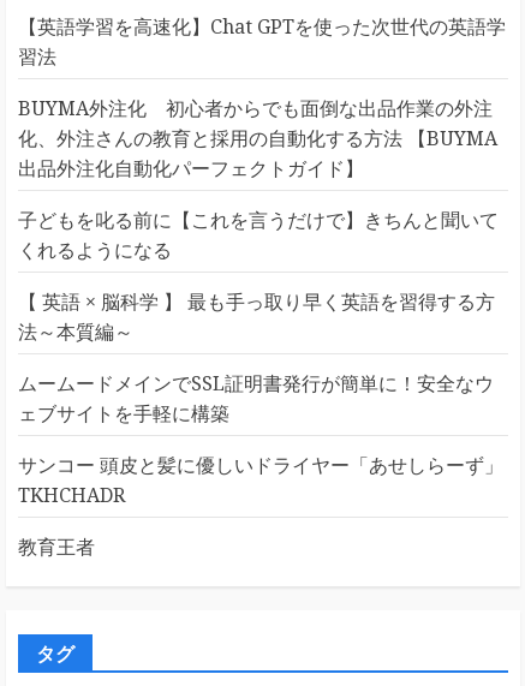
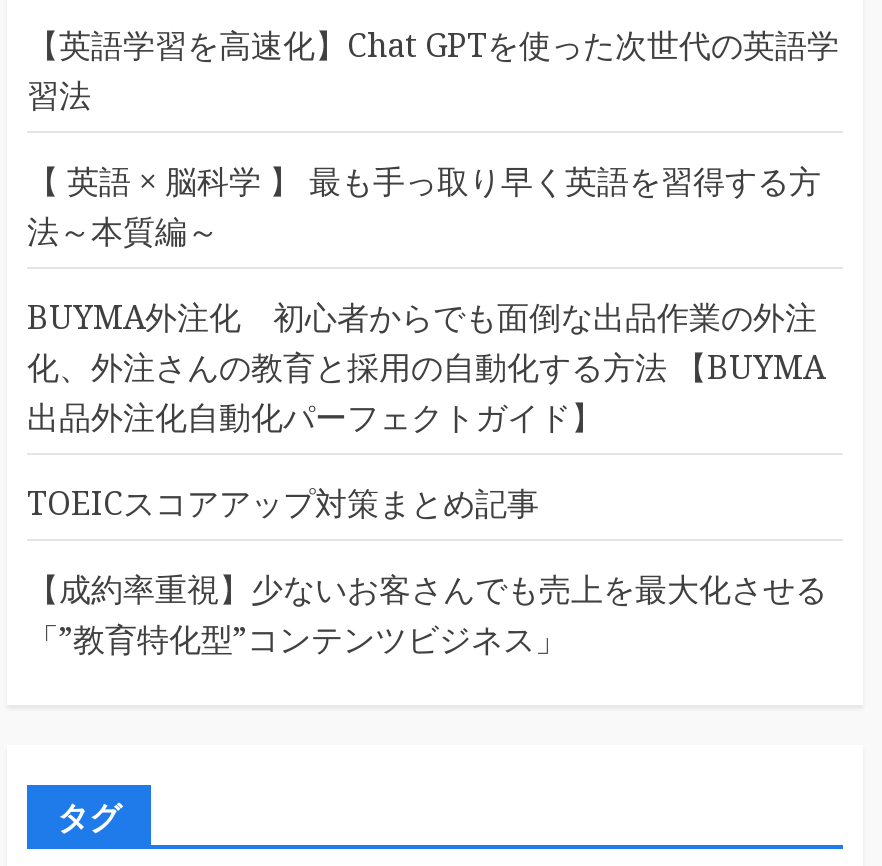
moved down: BUYMA外注化 初心者からでも面倒な出品作業の外注 | 化、外注さんの教育と採用の自動化する方法 【BUYMA | 出品外注化自動化パーフェクトガイド】

- 子どもを叱る前に【これを言うだけで】きちんと聞いて
- くれるようになる
- ムームードメインでSSL証明書発行が簡単に！安全なウ
- ェブサイトを手軽に構築
- サンコー 頭皮と髪に優しいドライヤー「あせしらーず」
- TKHCHADR
- 教育王者
+ TOEICスコアアップ対策まとめ記事
+ 【成約率重視】少ないお客さんでも売上を最大化させる
+ 「”教育特化型”コンテンツビジネス」

moved up: 【 英語 × 脳科学 】 最も手っ取り早く英語を習得する方 | 法～本質編～
